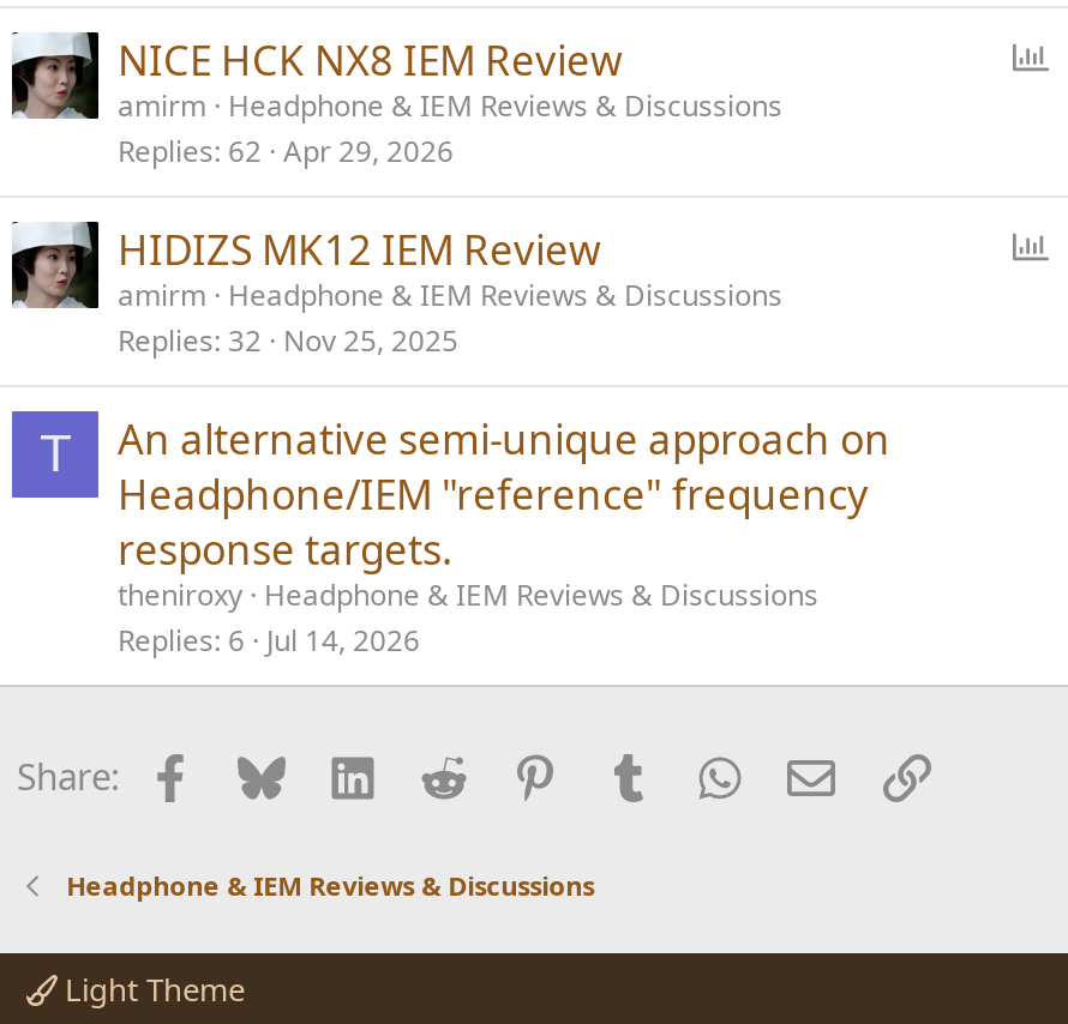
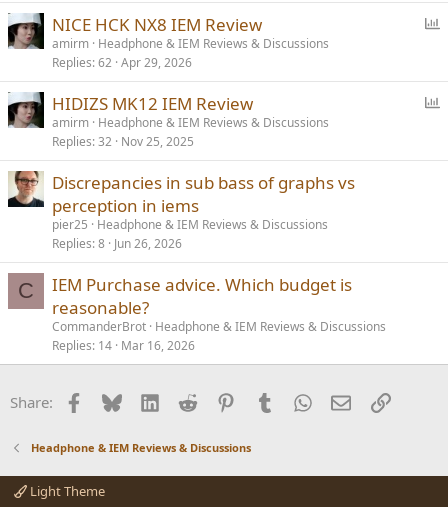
- T
- An alternative semi-unique approach on
- Headphone/IEM "reference" frequency
- response targets.
- theniroxy Headphone & IEM Reviews & Discussions
- Replies 6 Jul 14, 2026
+ Discrepancies in sub bass of graphs vs
+ perception in iems
+ pier25 Headphone & IEM Reviews & Discussions
+ Replies 8 Jun 26, 2026
+ C
+ IEM Purchase advice. Which budget is
+ reasonable?
+ CommanderBrot Headphone & IEM Reviews & Discussions
+ Replies 14 Mar 16, 2026
